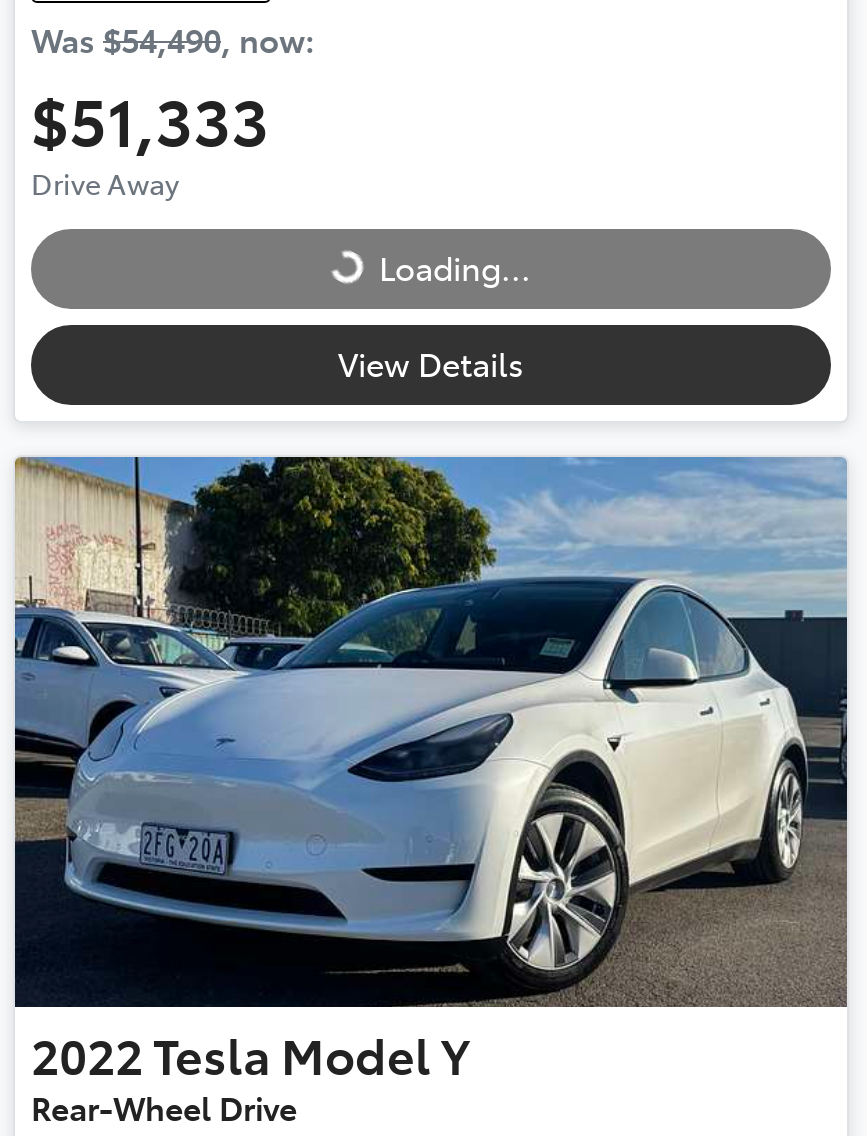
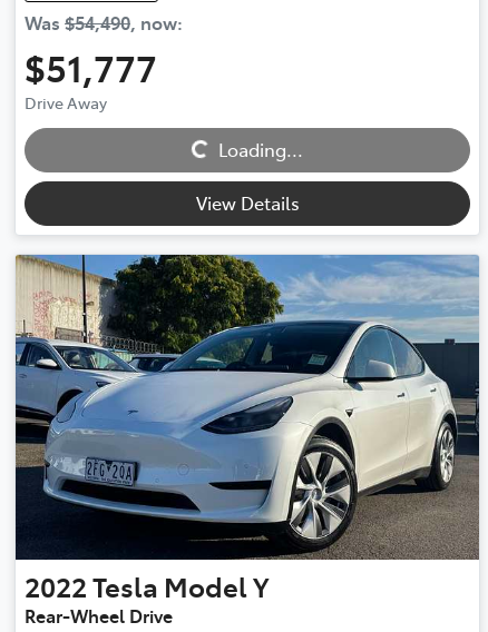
- $51,333
+ $51,777
